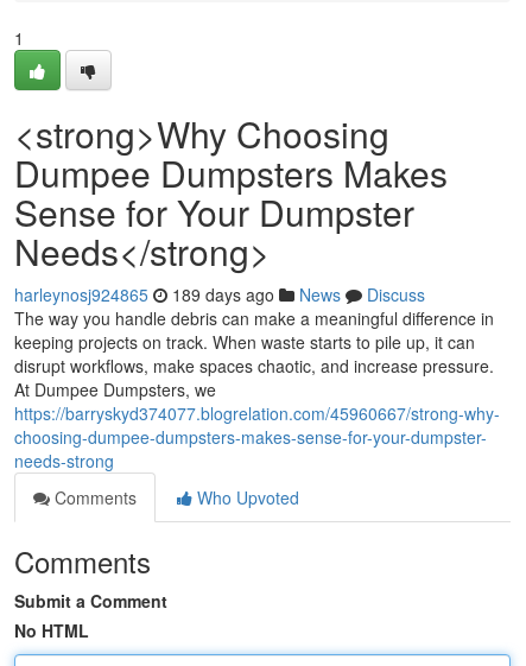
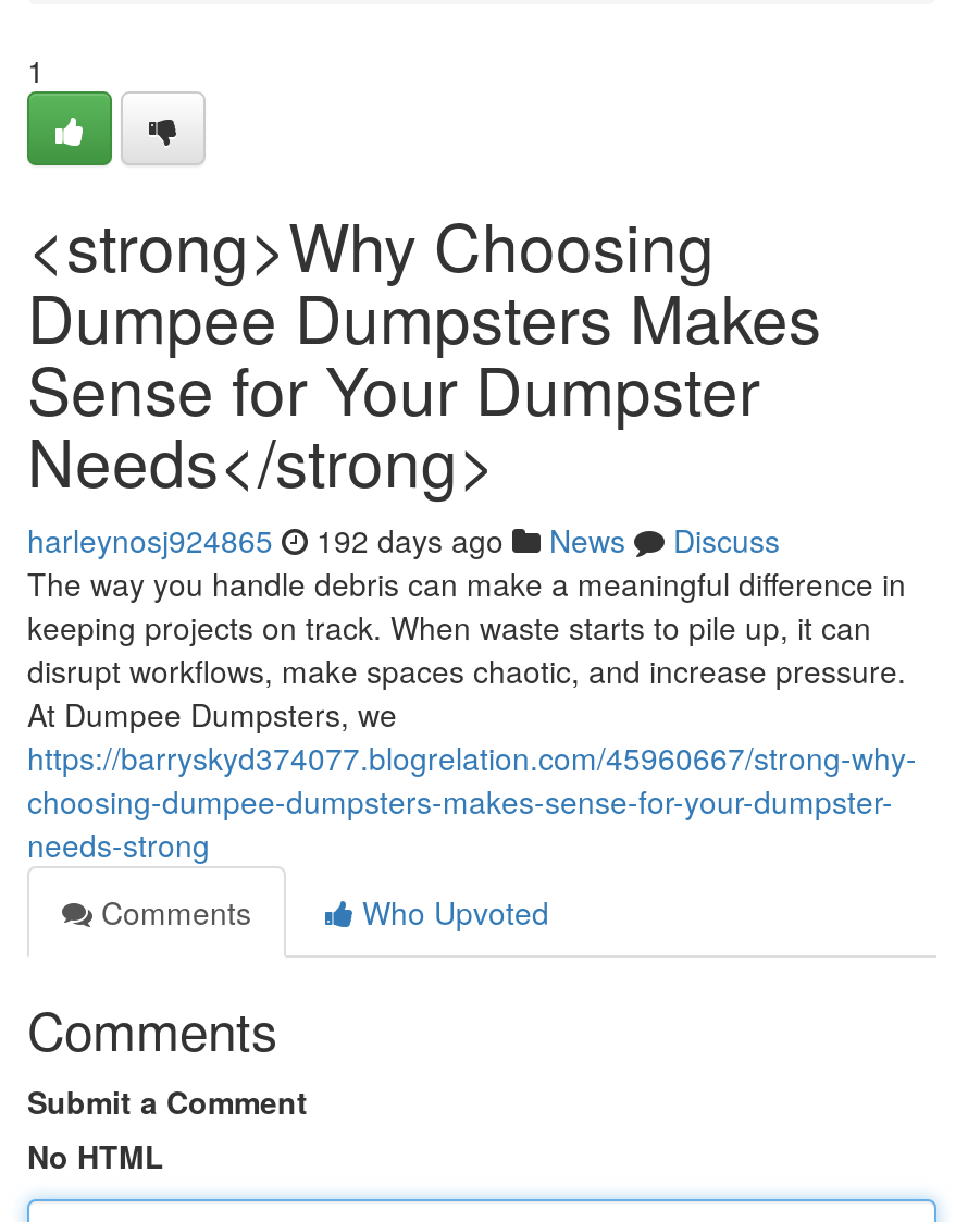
- harleynosj924865 189 days ago News Discuss
+ harleynosj924865 192 days ago News Discuss
